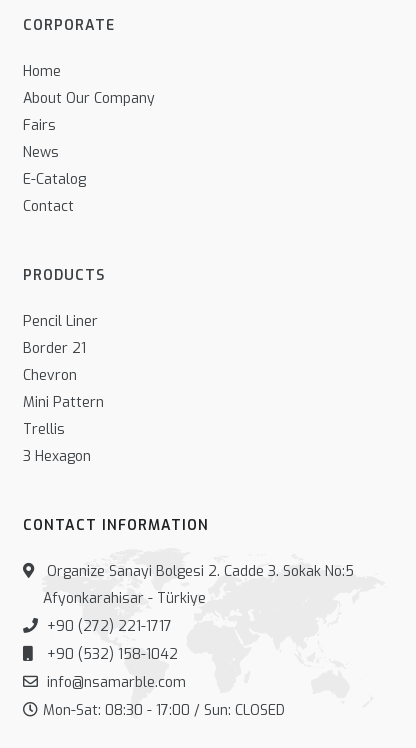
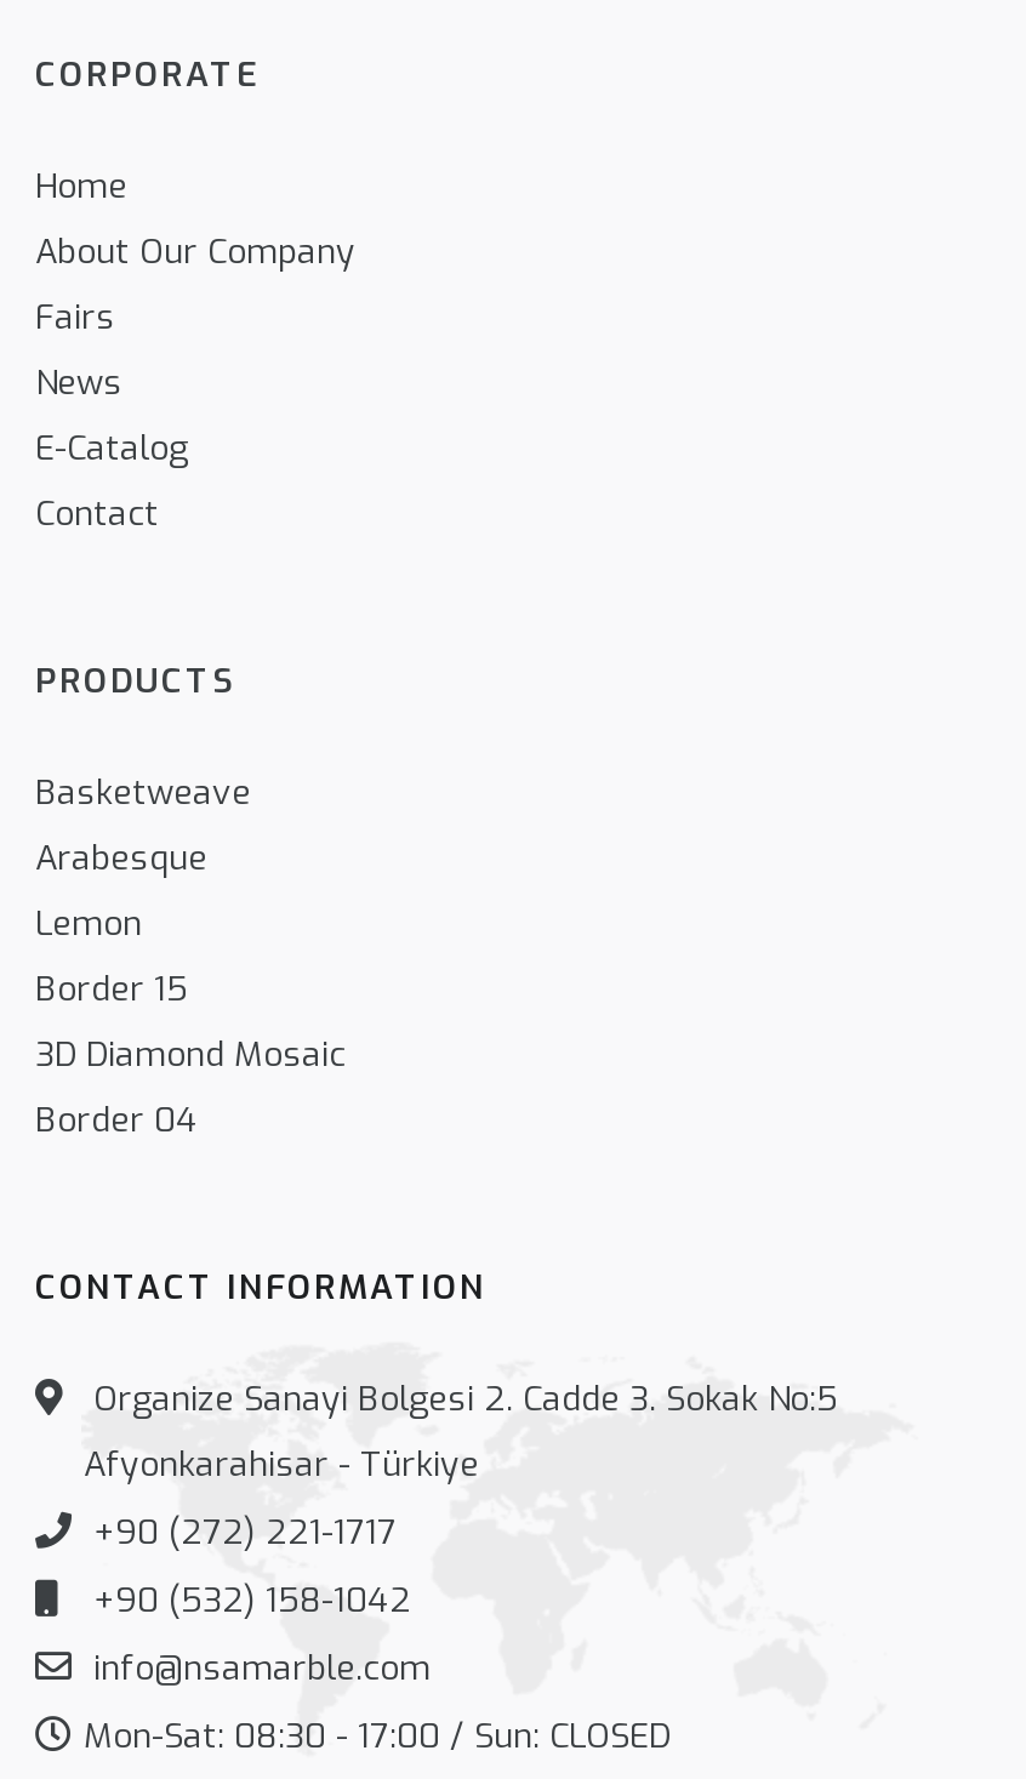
- Pencil Liner
- Border 21
- Chevron
- Mini Pattern
- Trellis
- 3 Hexagon
+ Basketweave
+ Arabesque
+ Lemon
+ Border 15
+ 3D Diamond Mosaic
+ Border 04
